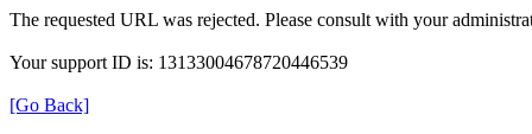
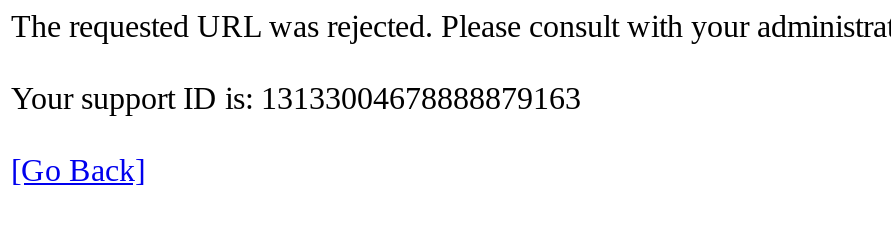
- Your support ID is: 13133004678720446539
+ Your support ID is: 13133004678888879163
